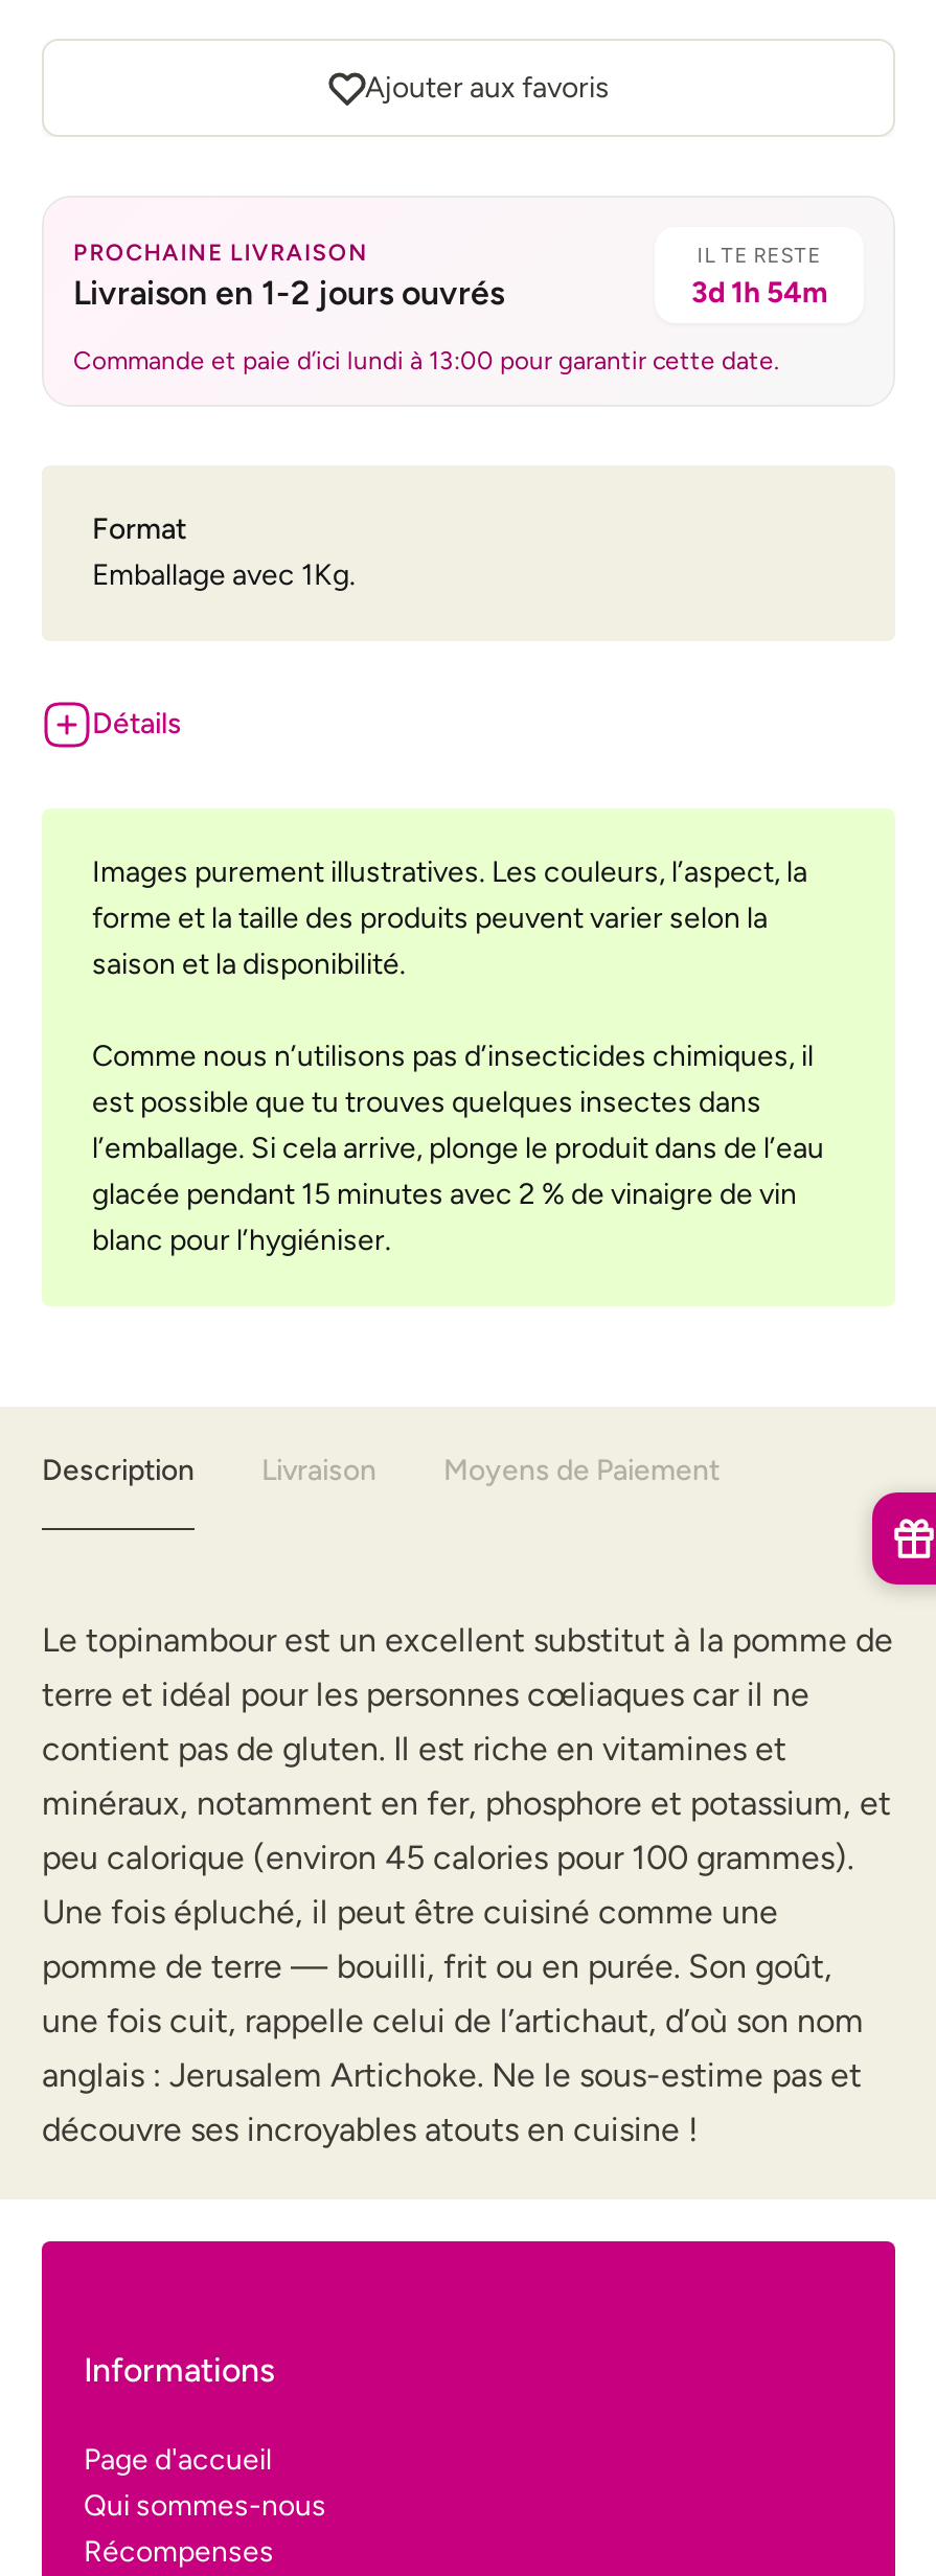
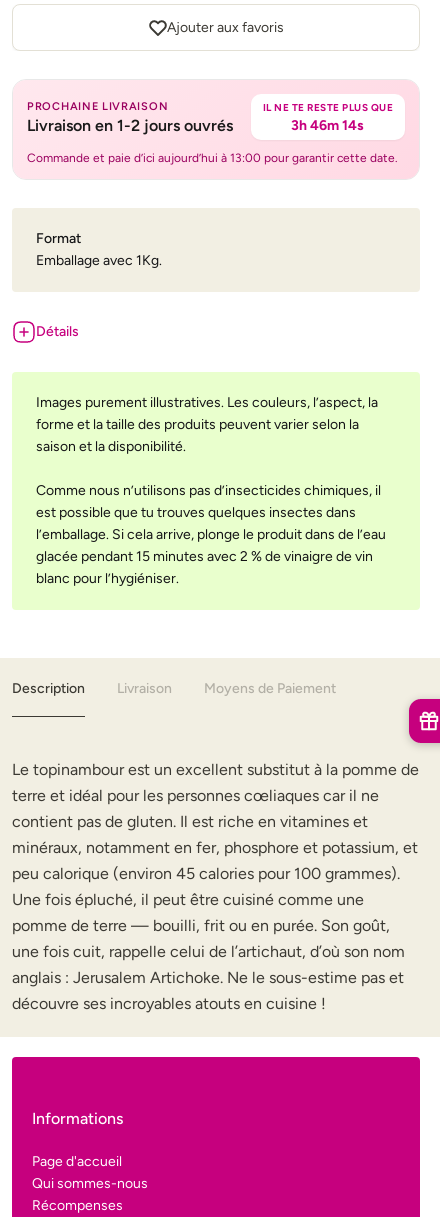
- IL TE RESTE
- 3d 1h 54m
+ IL NE TE RESTE PLUS QUE
+ 3h 46m 14s

- Commande et paie d’ici lundi à 13:00 pour garantir cette date.
+ Commande et paie d’ici aujourd’hui à 13:00 pour garantir cette date.
